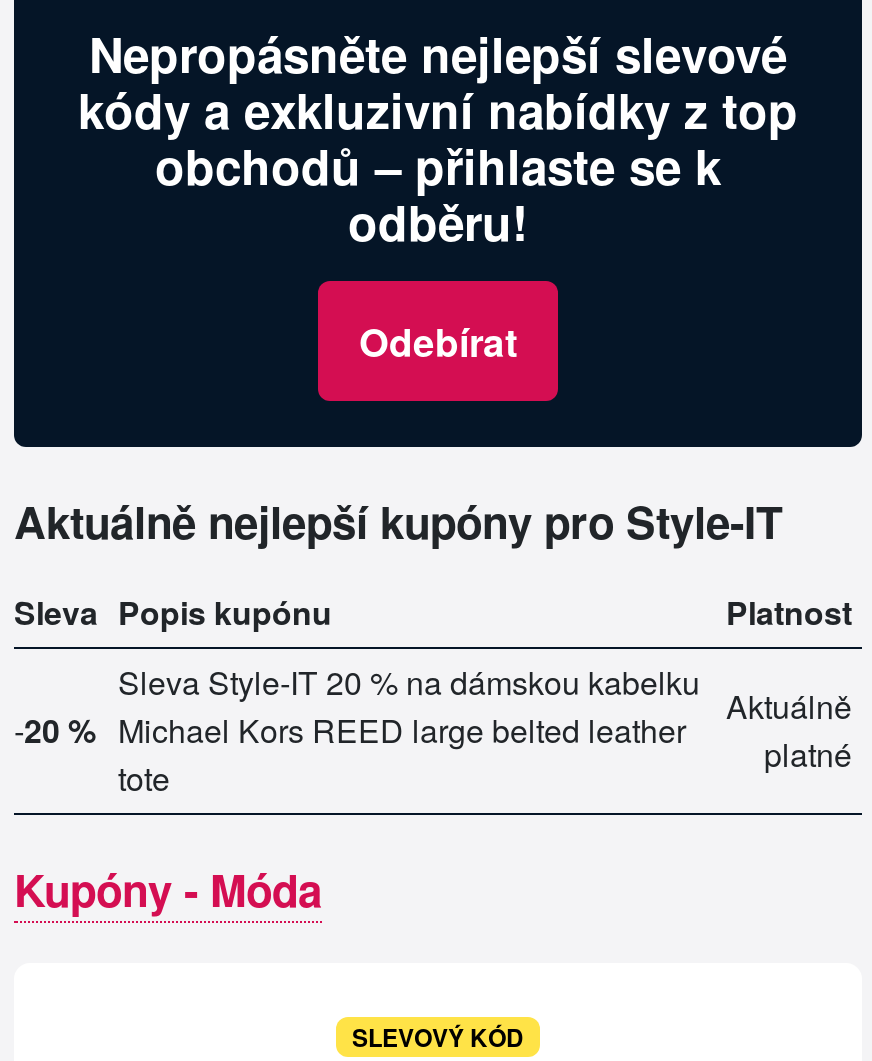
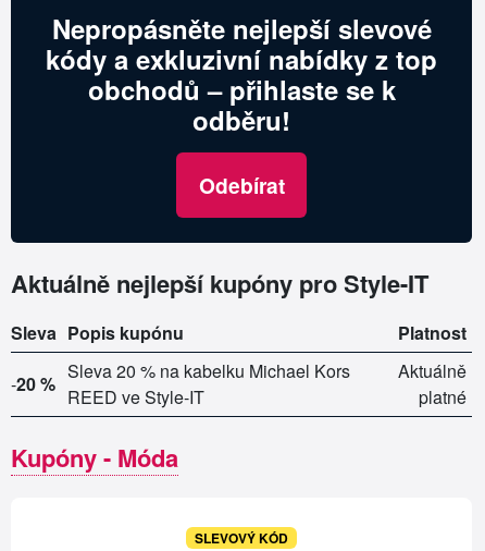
- Sleva Style-IT 20 % na dámskou kabelku
- Michael Kors REED large belted leather
- tote
+ Sleva 20 % na kabelku Michael Kors
+ REED ve Style-IT
